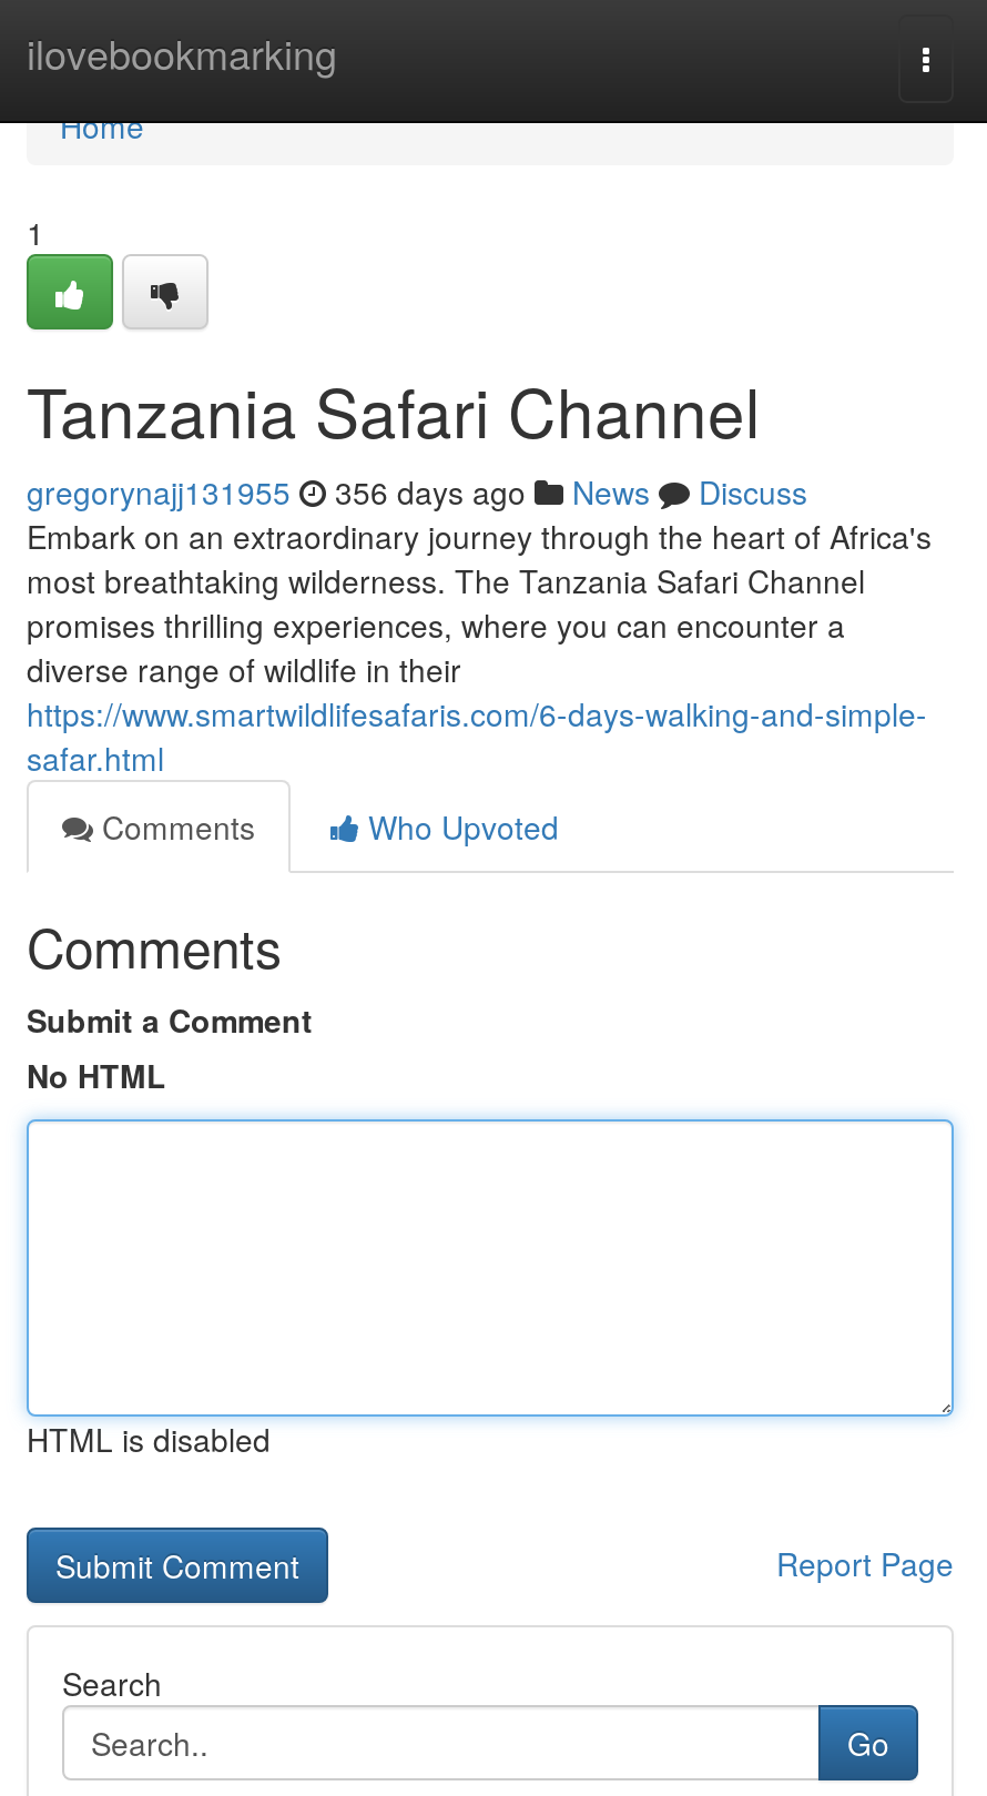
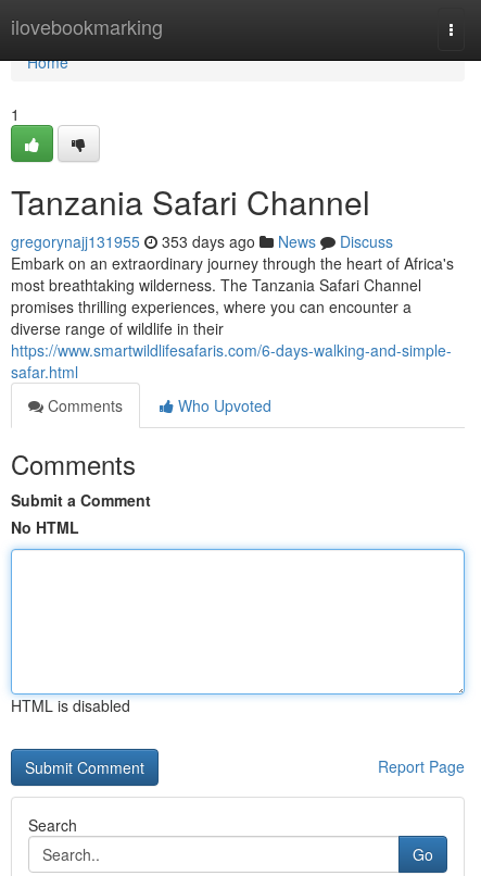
- gregorynajj131955 356 days ago News Discuss
+ gregorynajj131955 353 days ago News Discuss
